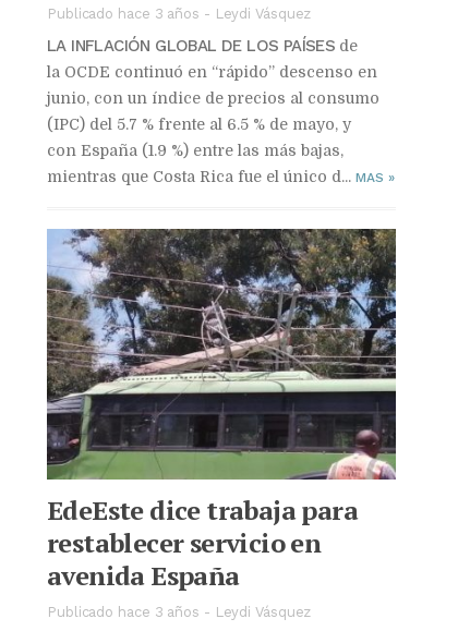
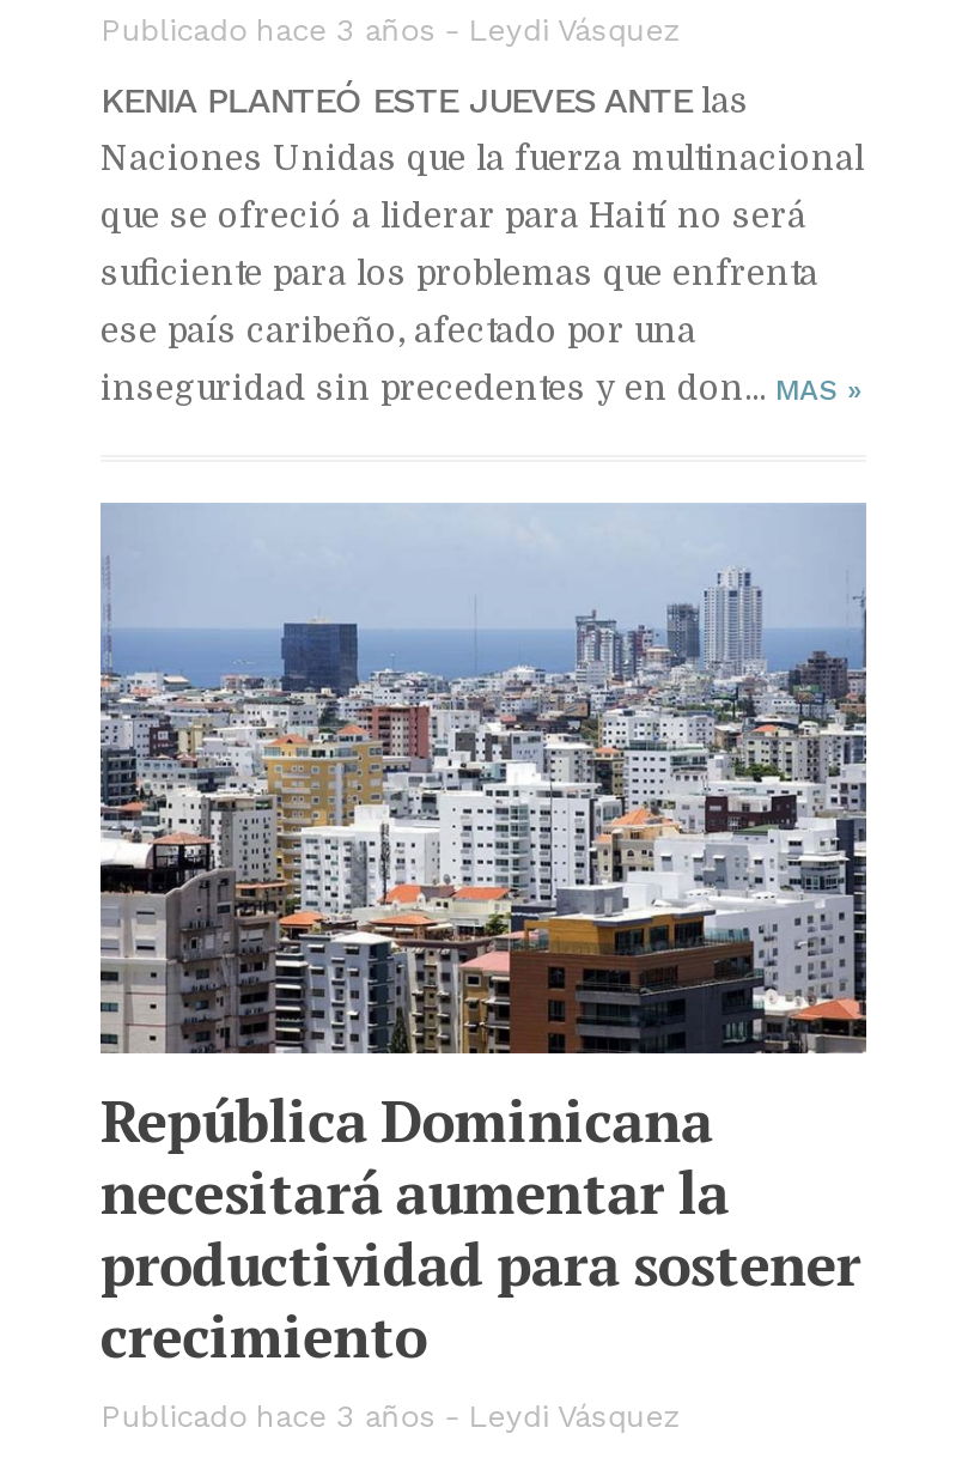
- LA INFLACIÓN GLOBAL DE LOS PAÍSES de
- la OCDE continuó en “rápido” descenso en
+ KENIA PLANTEÓ ESTE JUEVES ANTE las
+ Naciones Unidas que la fuerza multinacional

- junio, con un índice de precios al consumo
+ que se ofreció a liderar para Haití no será

- (IPC) del 5.7 % frente al 6.5 % de mayo, y
+ suficiente para los problemas que enfrenta

- con España (1.9 %) entre las más bajas,
+ ese país caribeño, afectado por una

- mientras que Costa Rica fue el único d... MAS»
+ inseguridad sin precedentes y en don... MAS»

- [image]
- EdeEste dice trabaja para
- restablecer servicio en
- avenida España
+ [image]
+ República Dominicana
+ necesitará aumentar la
+ productividad para sostener
+ crecimiento
